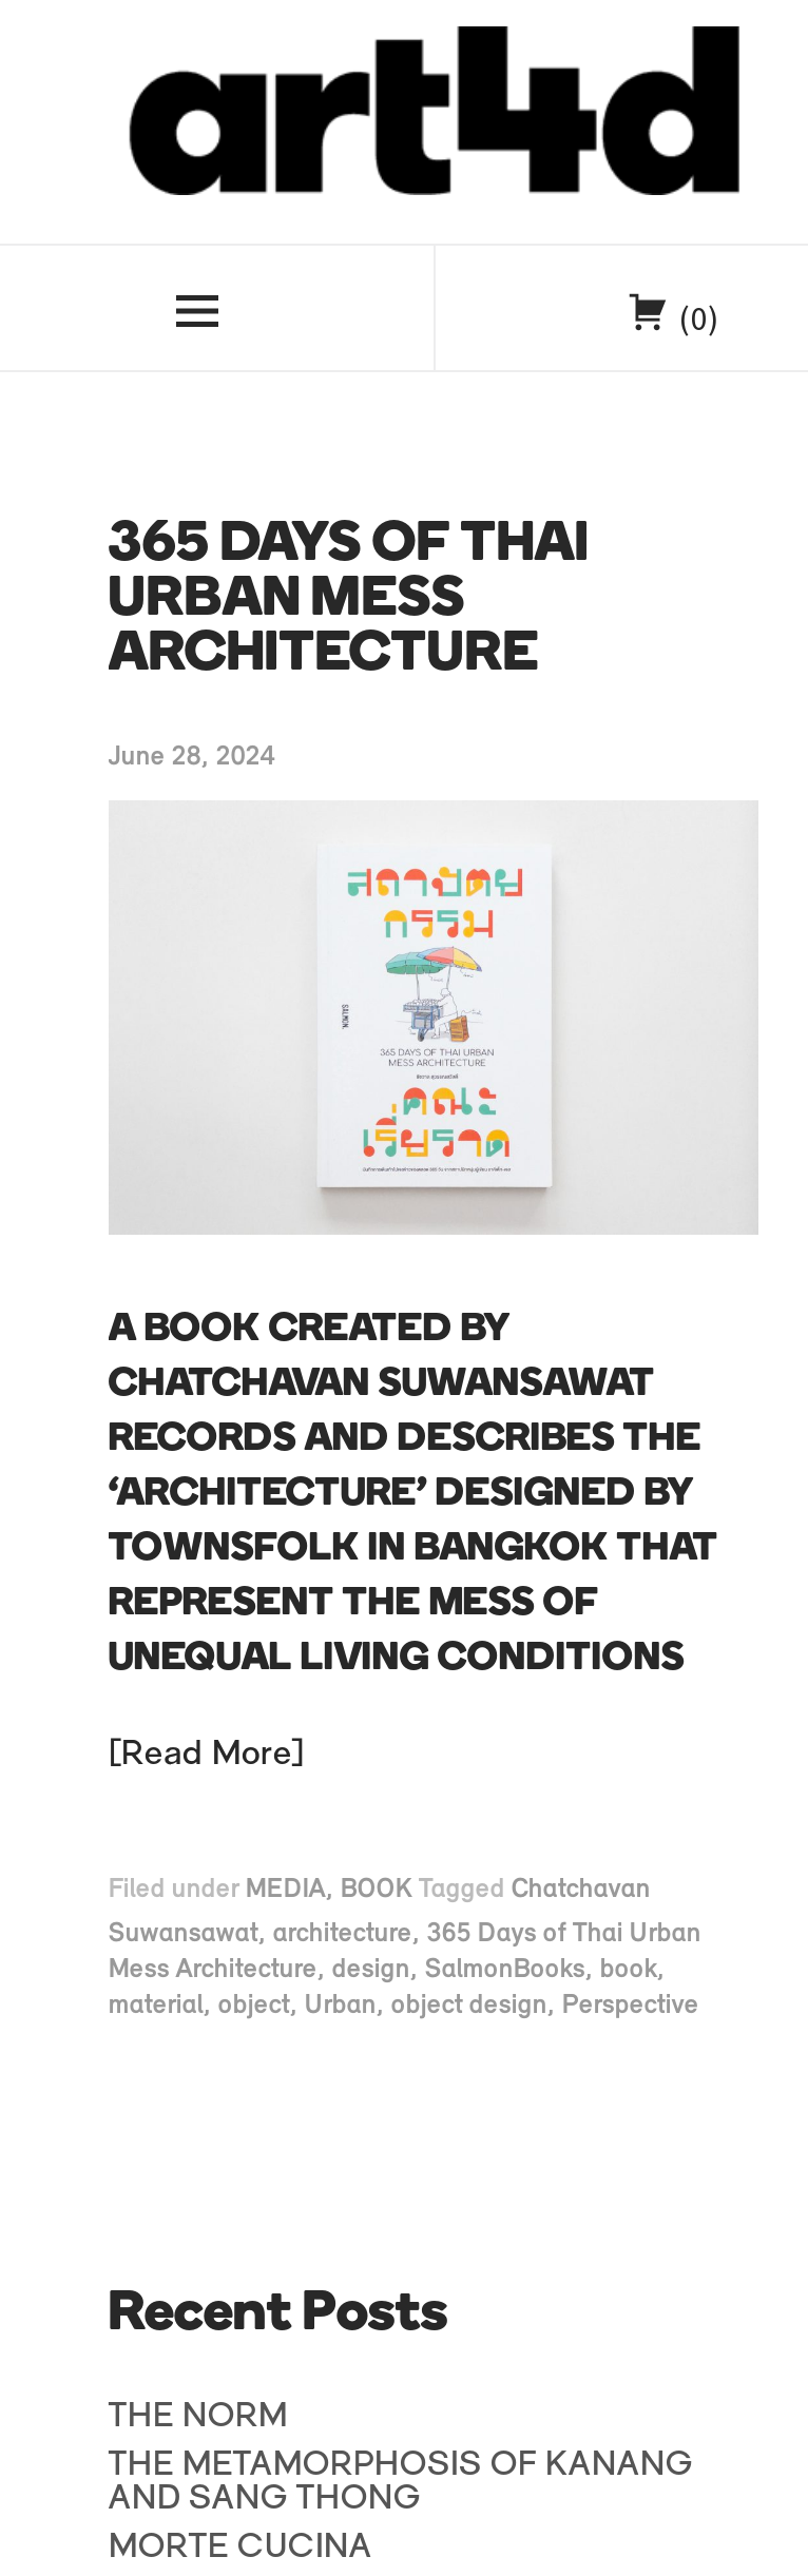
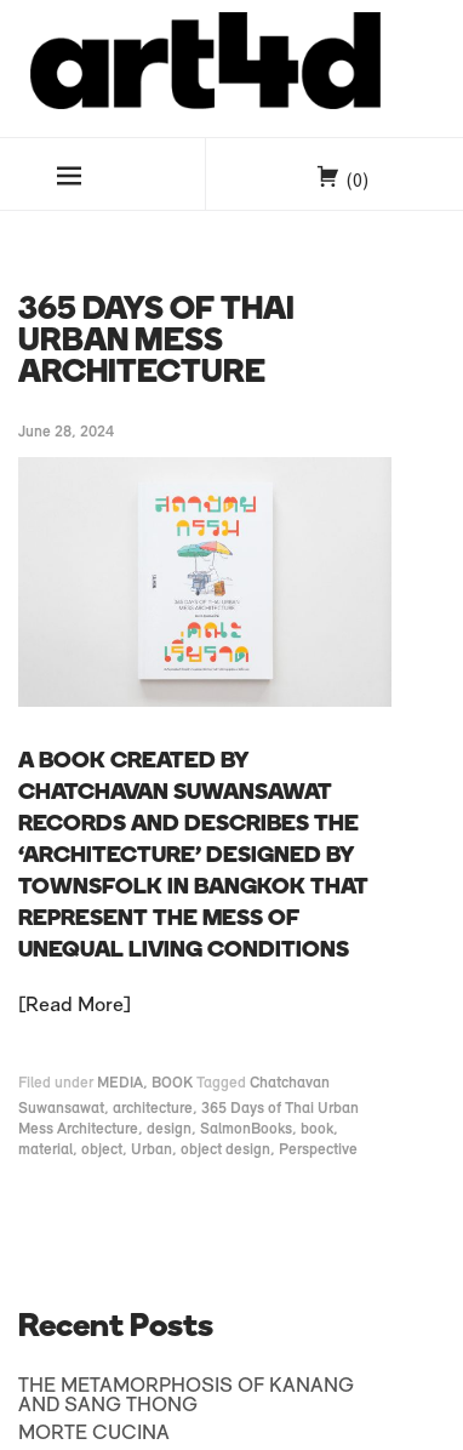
- THE NORM
